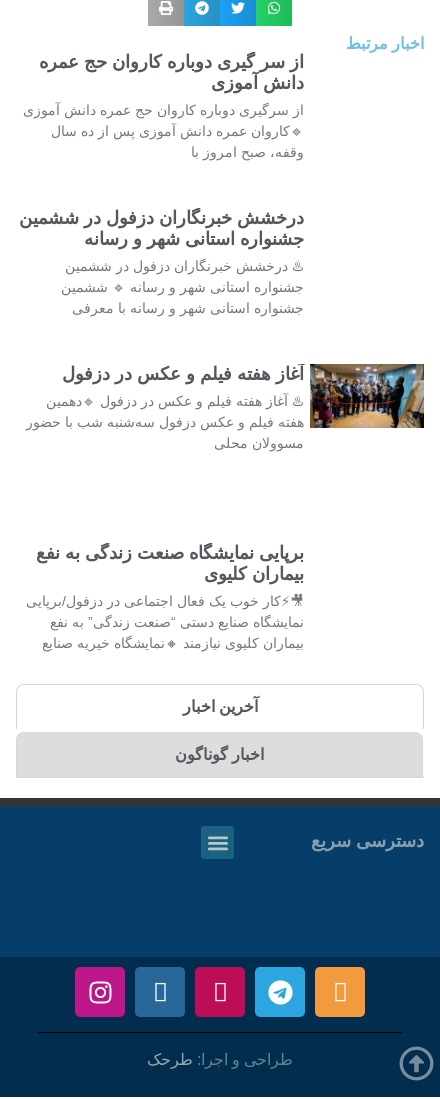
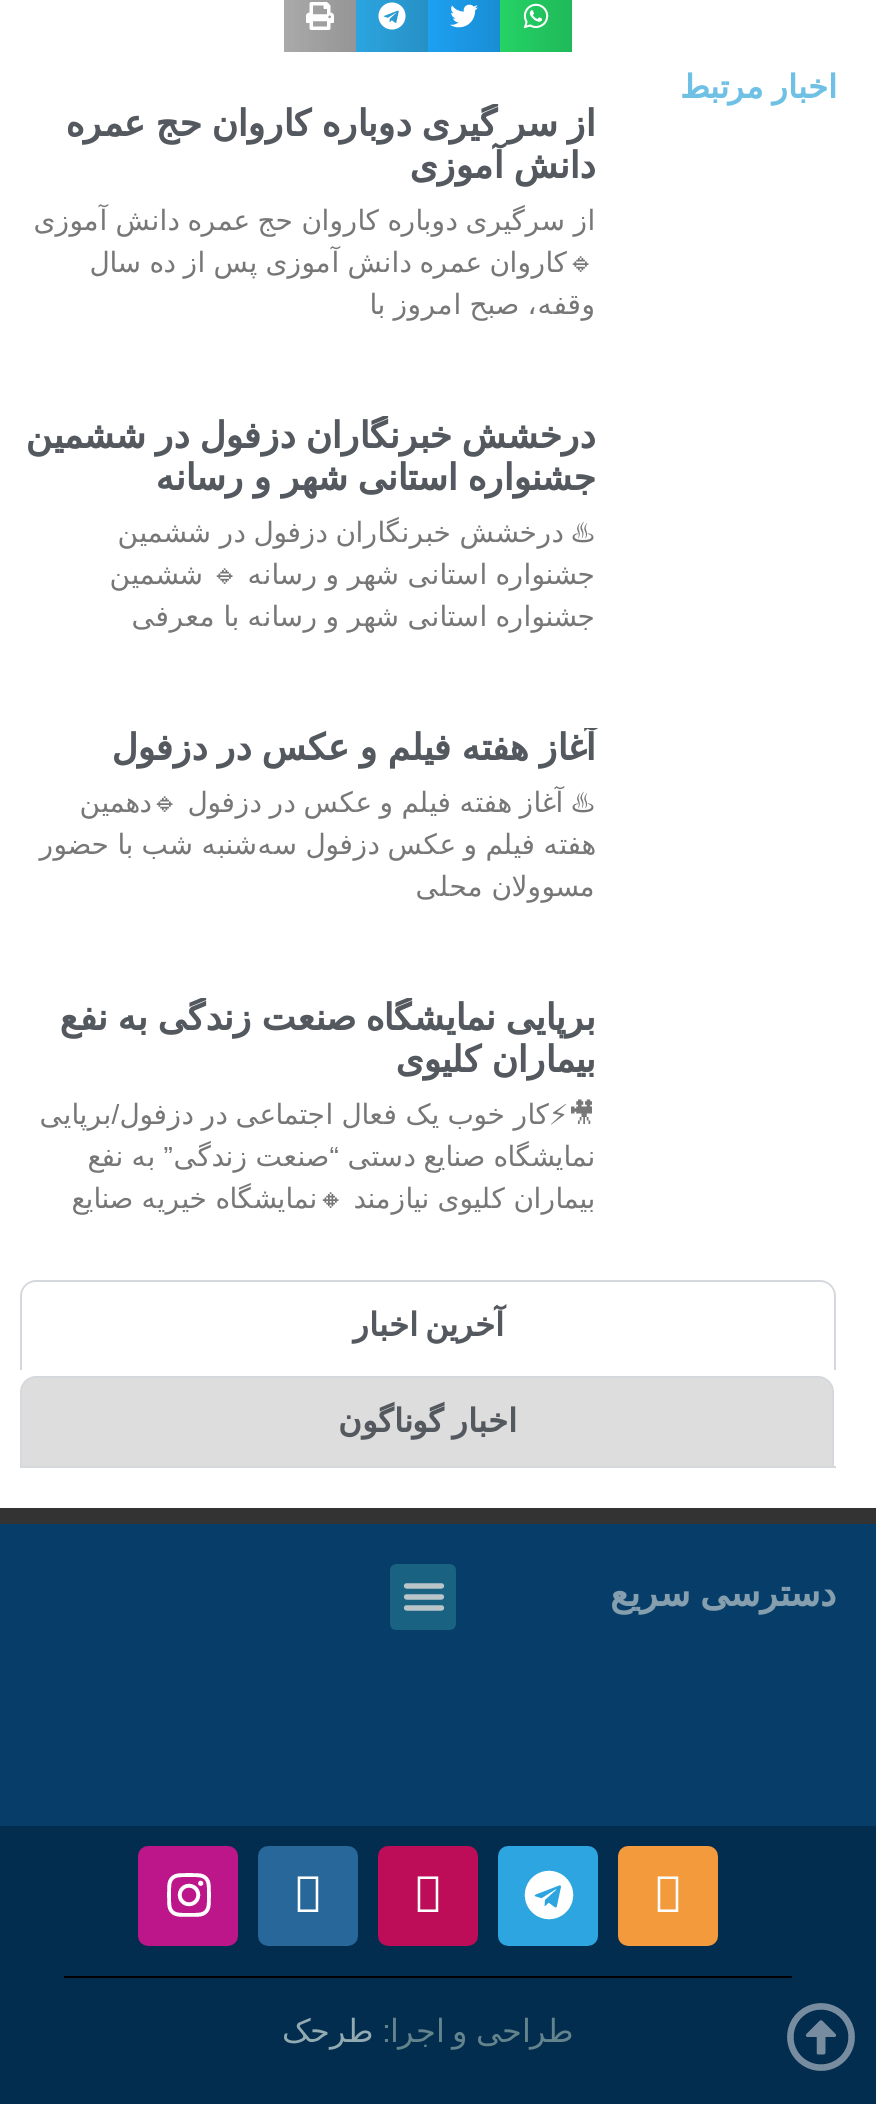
- [image]
